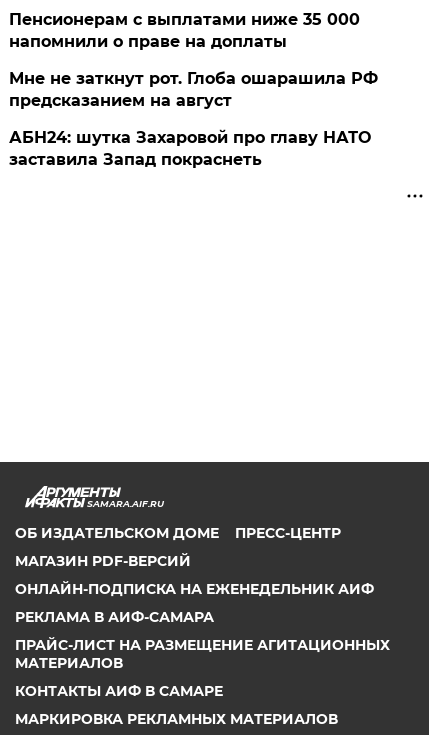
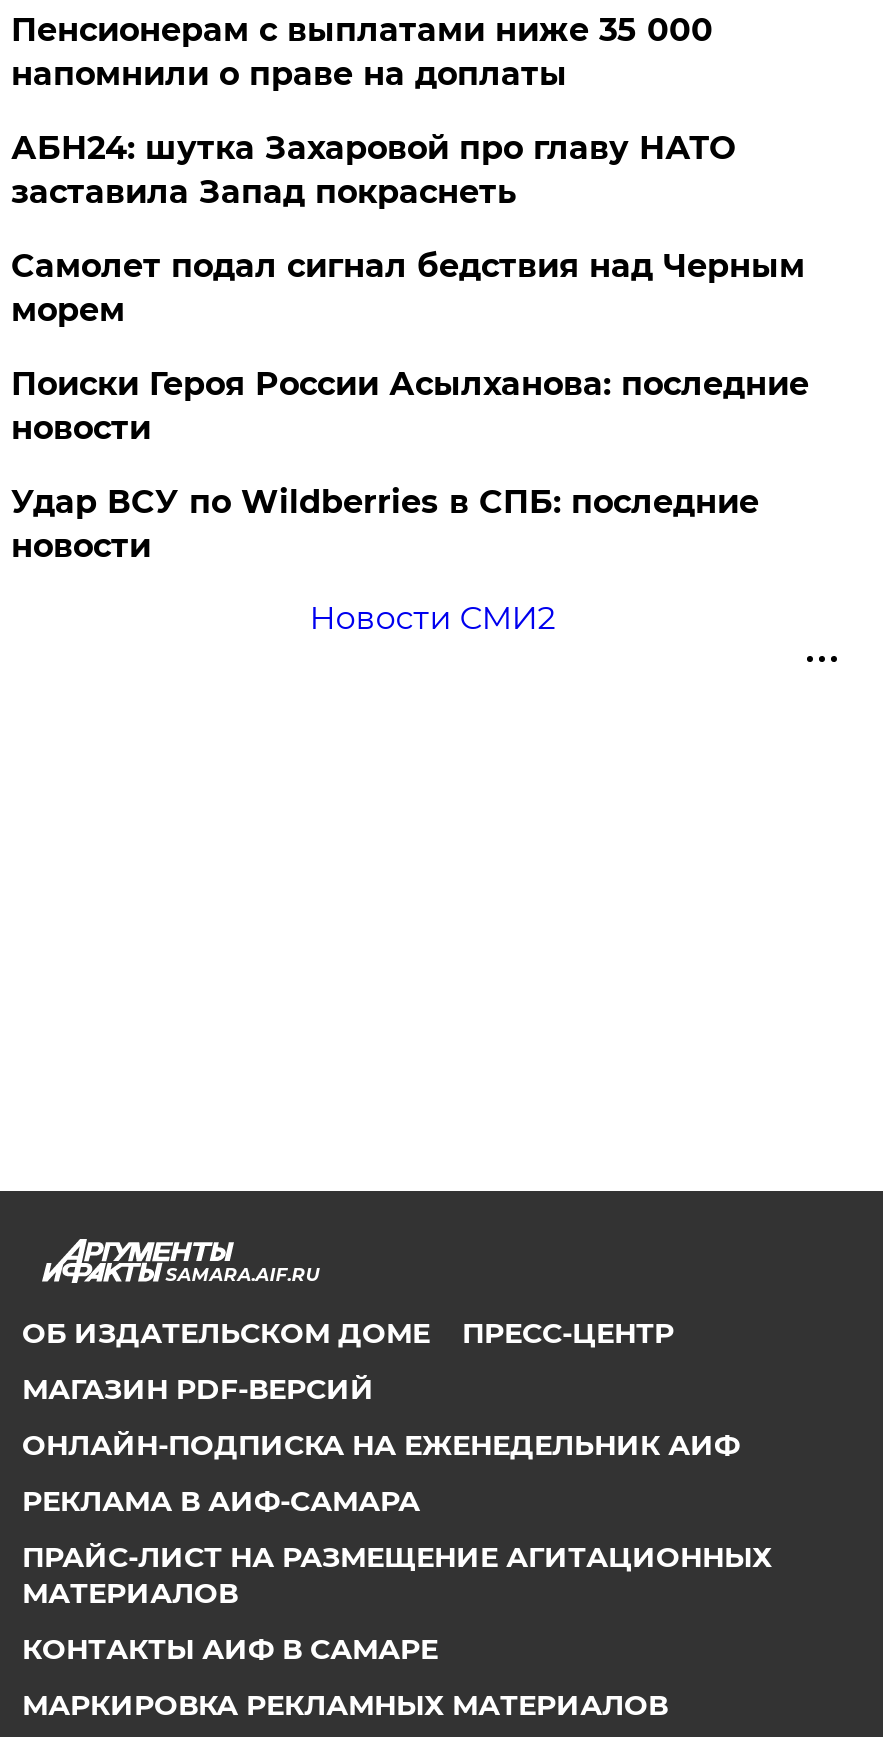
- Мне не заткнут рот. Глоба ошарашила РФ
- предсказанием на август

moved up: АБН24: шутка Захаровой про главу НАТО | заставила Запад покраснеть

+ Самолет подал сигнал бедствия над Черным
+ морем
+ Поиски Героя России Асылханова: последние
+ новости
+ Удар ВСУ по Wildberries в СПБ: последние
+ новости
+ Новости СМИ2
